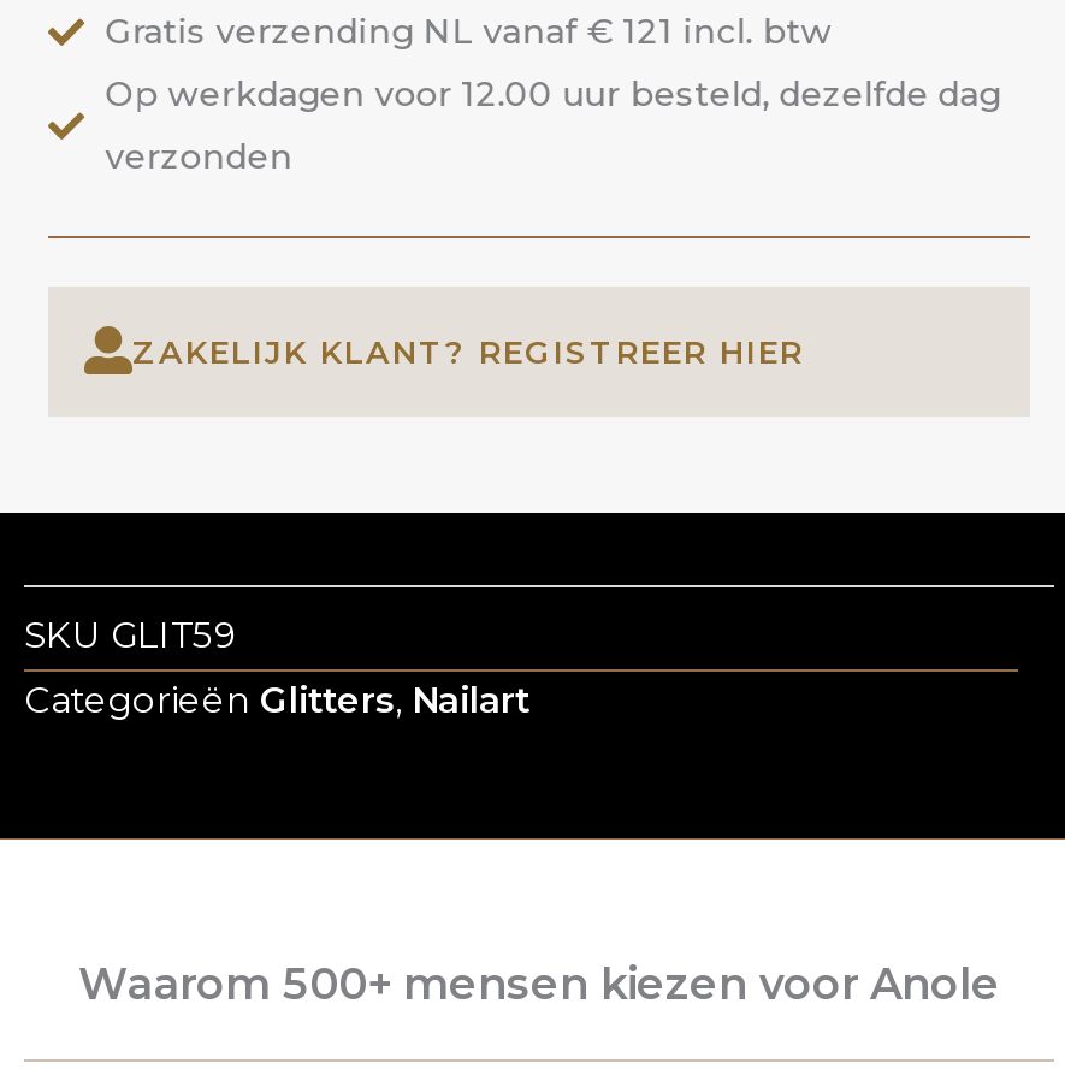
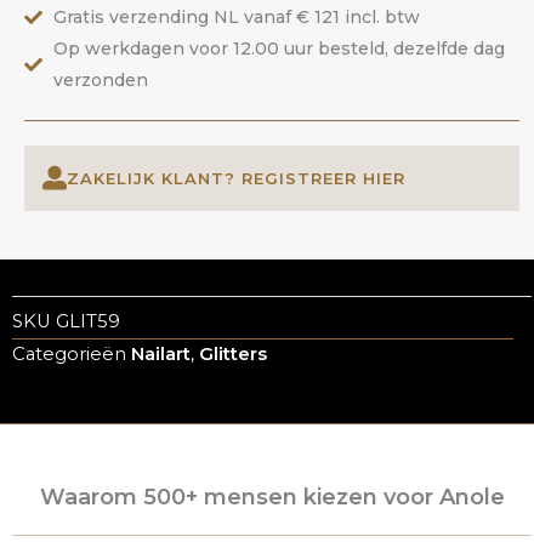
- Categorieën Glitters, Nailart
+ Categorieën Nailart, Glitters
